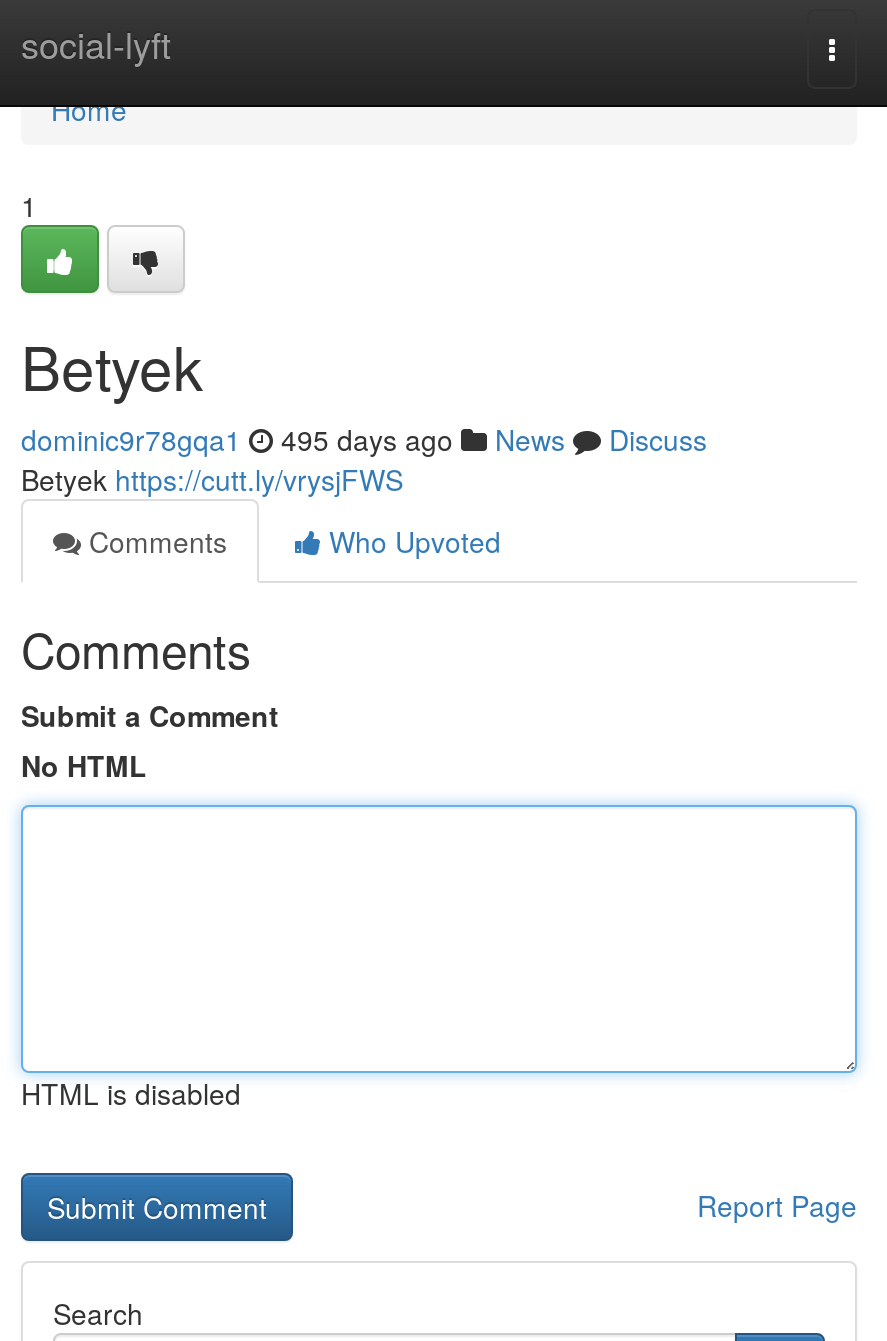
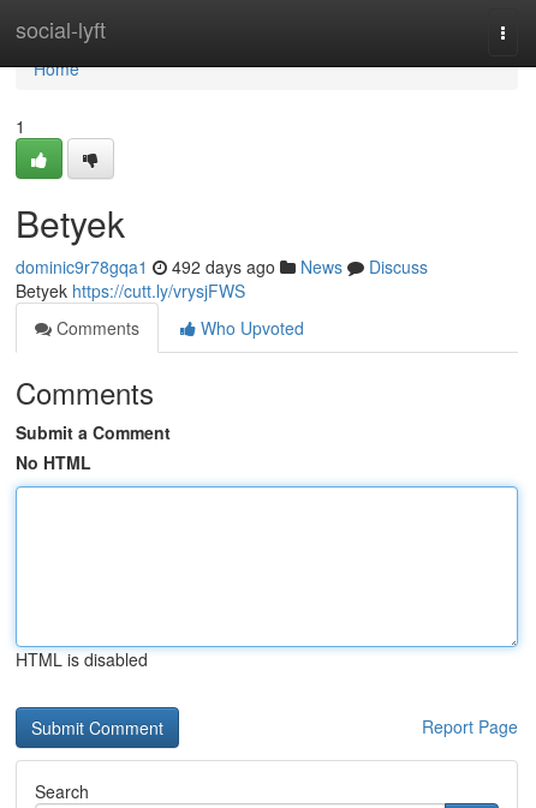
- dominic9r78gqa1 495 days ago News Discuss
+ dominic9r78gqa1 492 days ago News Discuss
